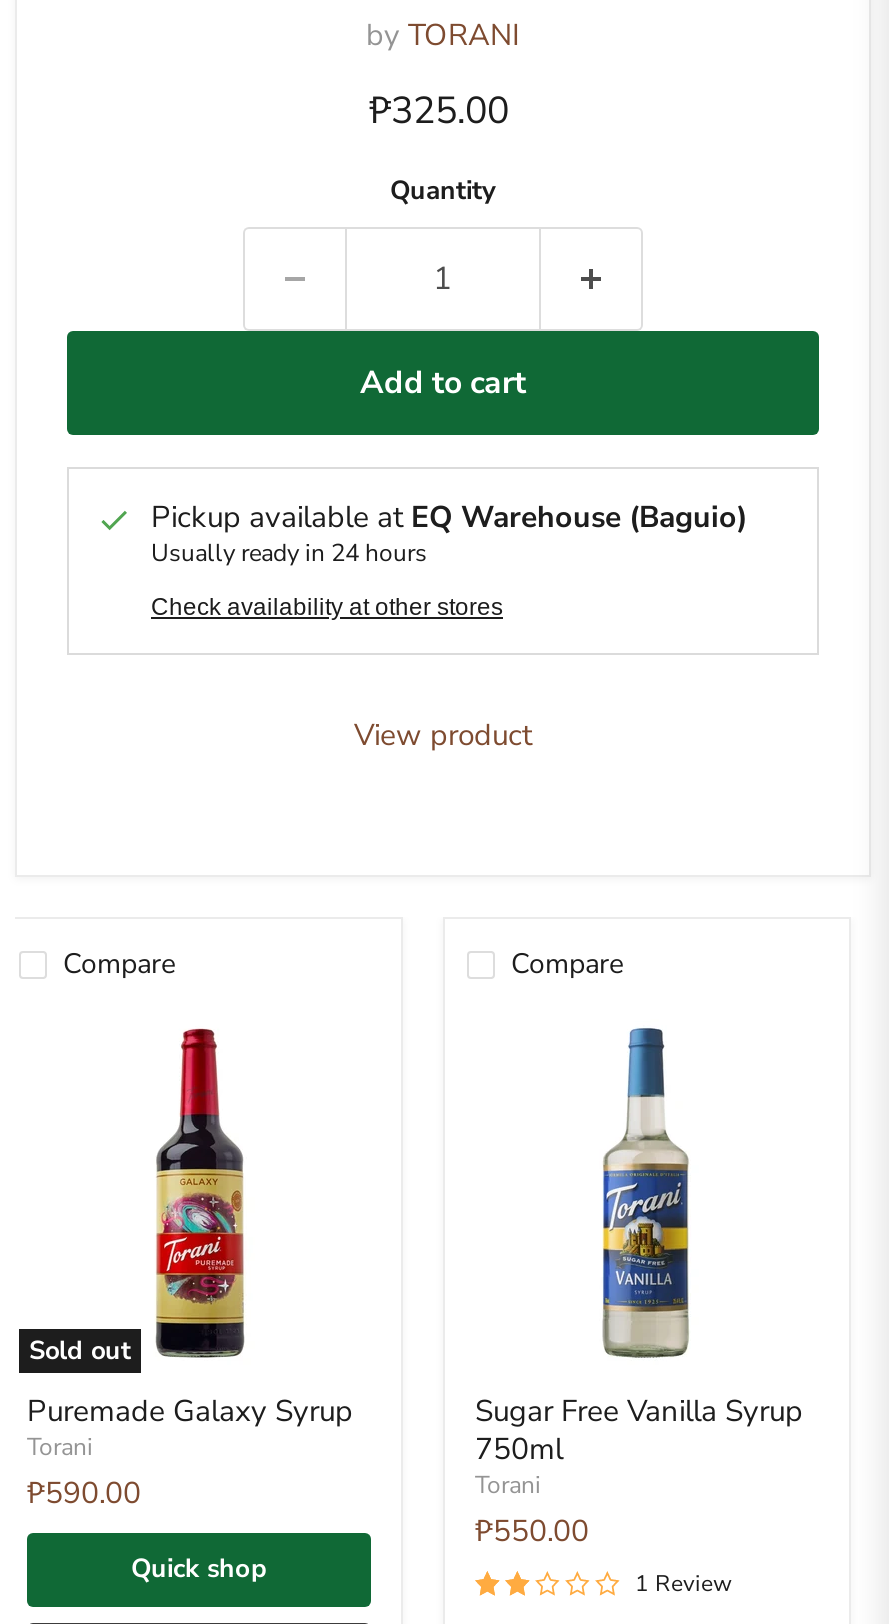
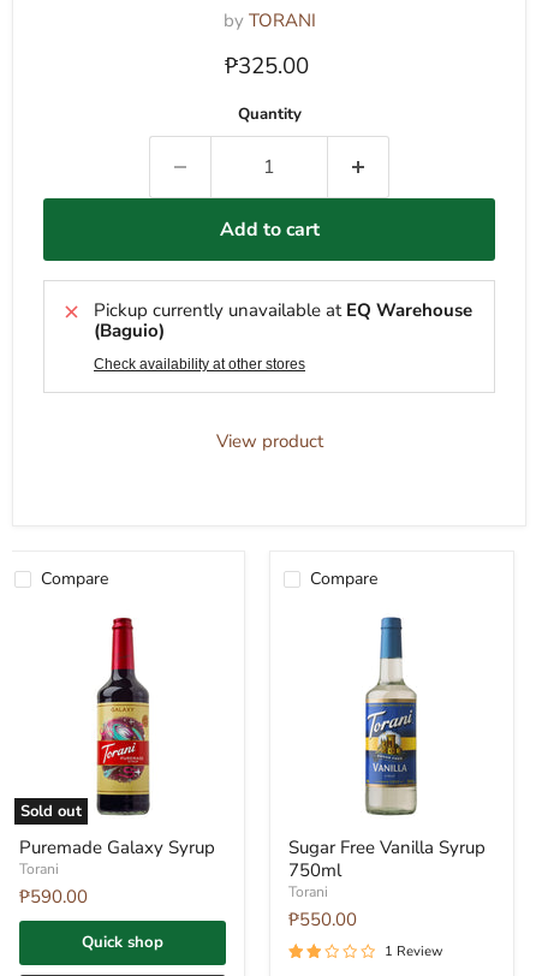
- Pickup available at EQ Warehouse (Baguio)
- Usually ready in 24 hours
+ Pickup currently unavailable at EQ Warehouse
+ (Baguio)
